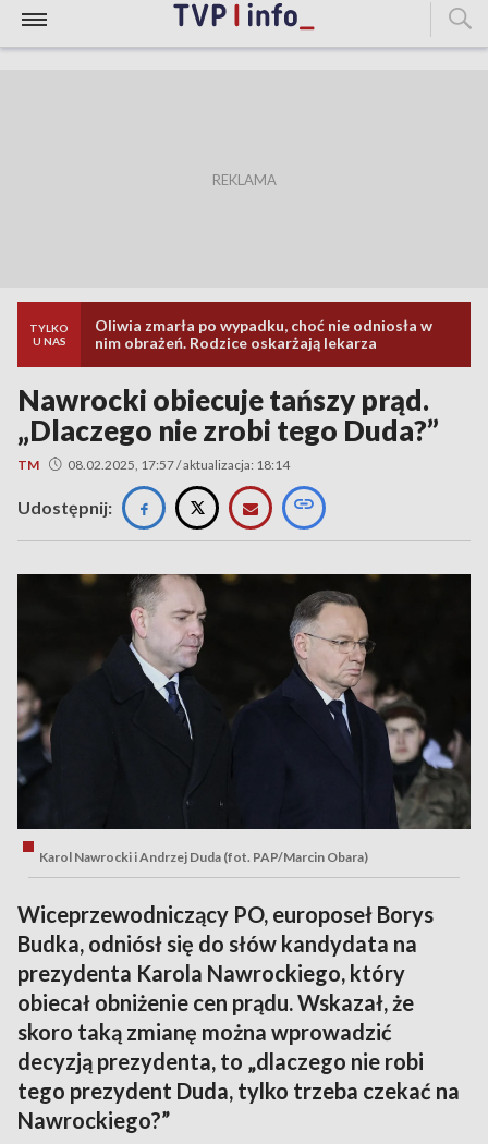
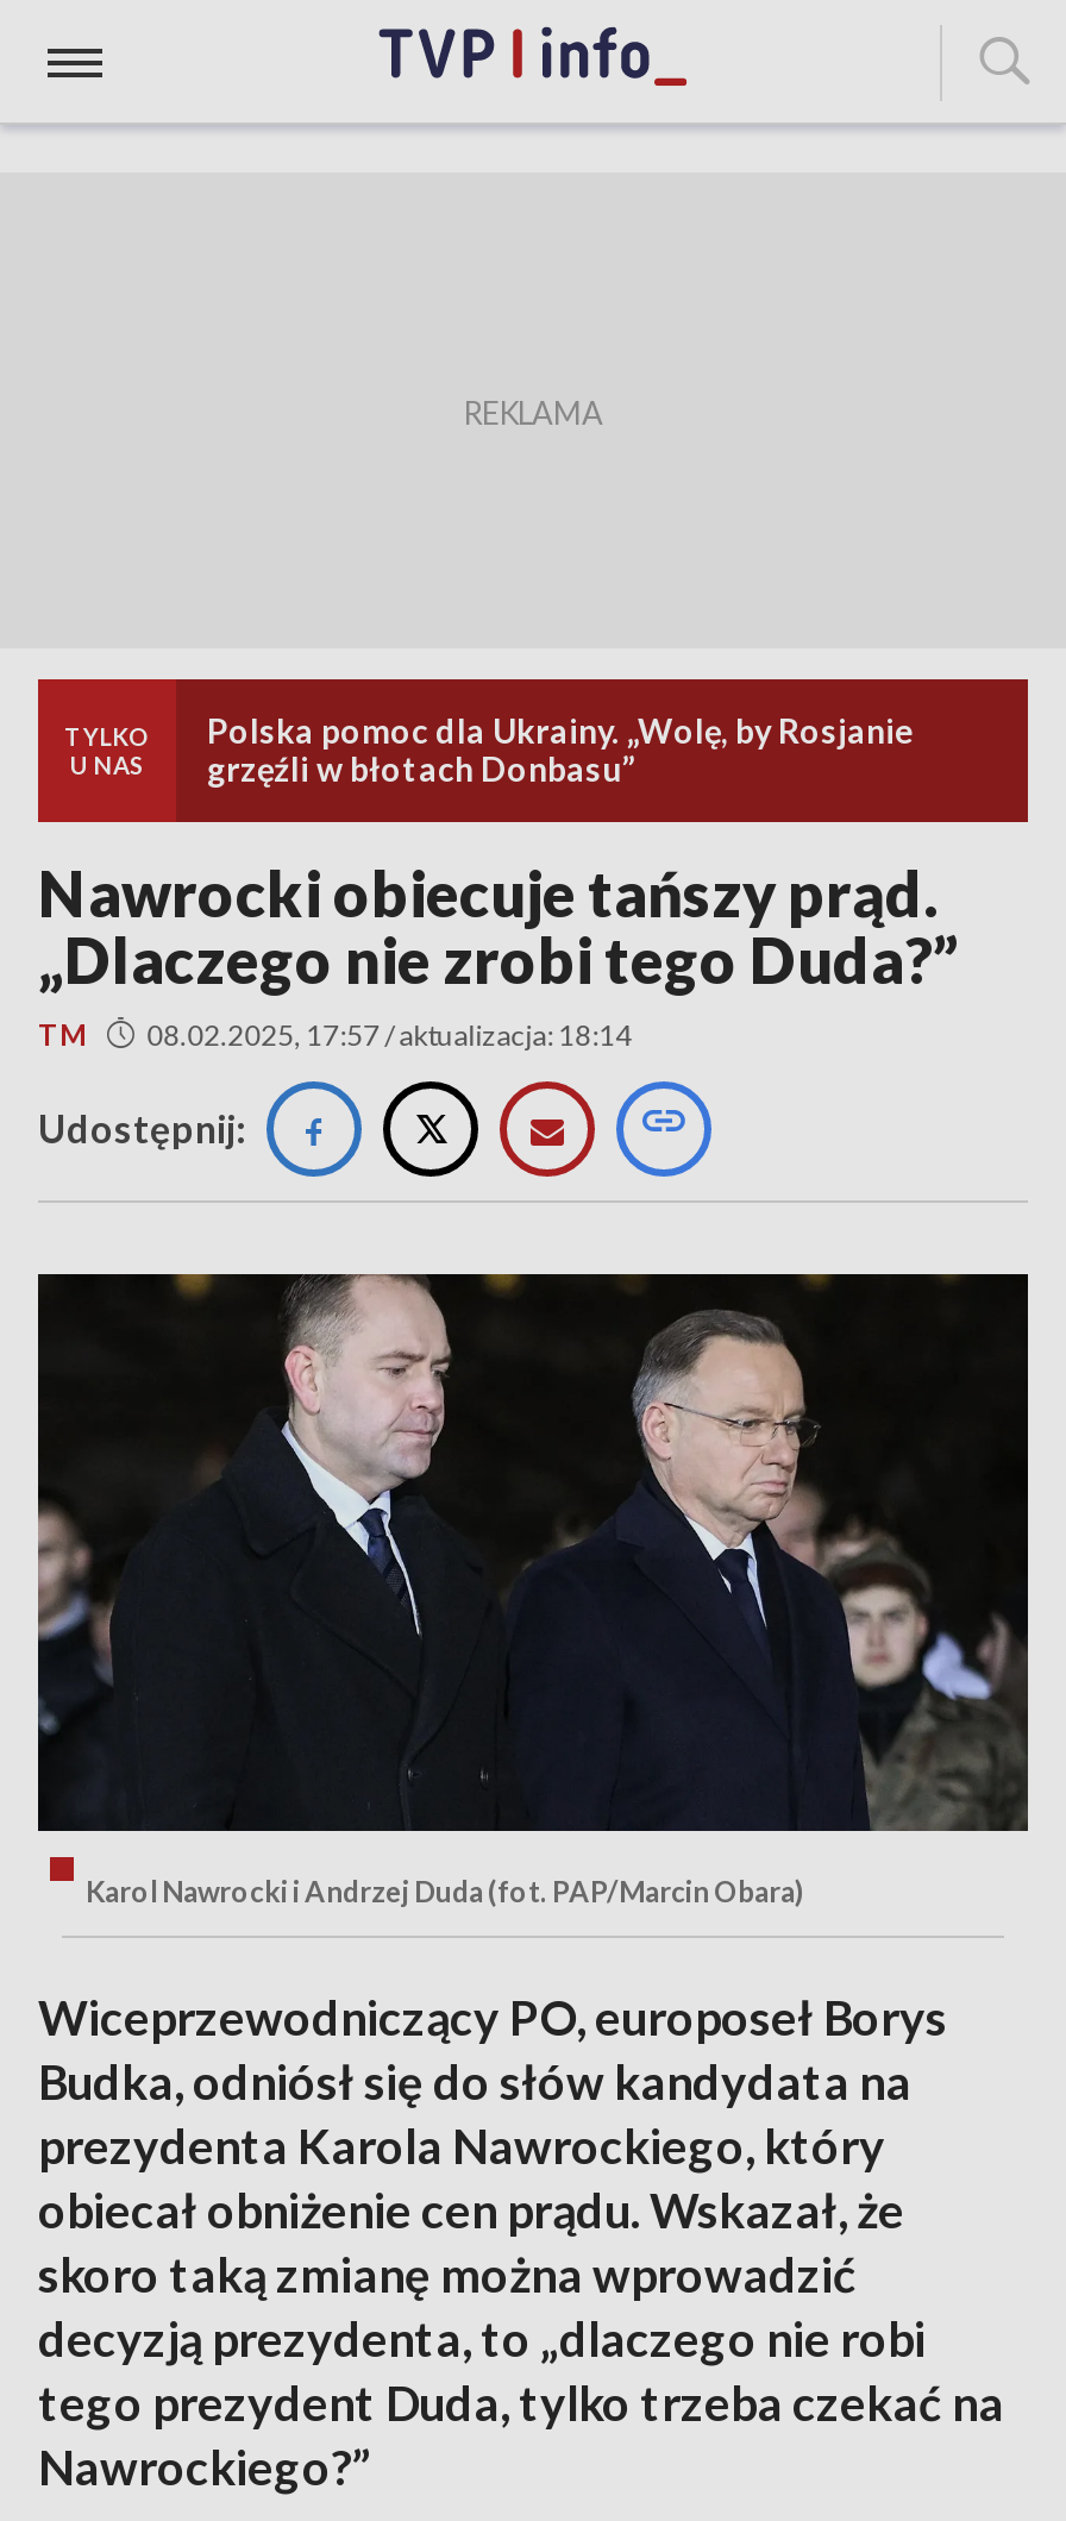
- Oliwia zmarła po wypadku, choć nie odniosła w
- nim obrażeń. Rodzice oskarżają lekarza
+ Polska pomoc dla Ukrainy. „Wolę, by Rosjanie
+ grzęźli w błotach Donbasu”
